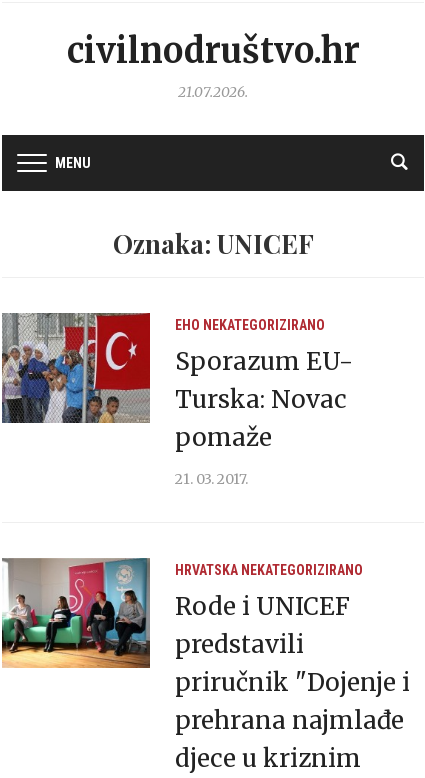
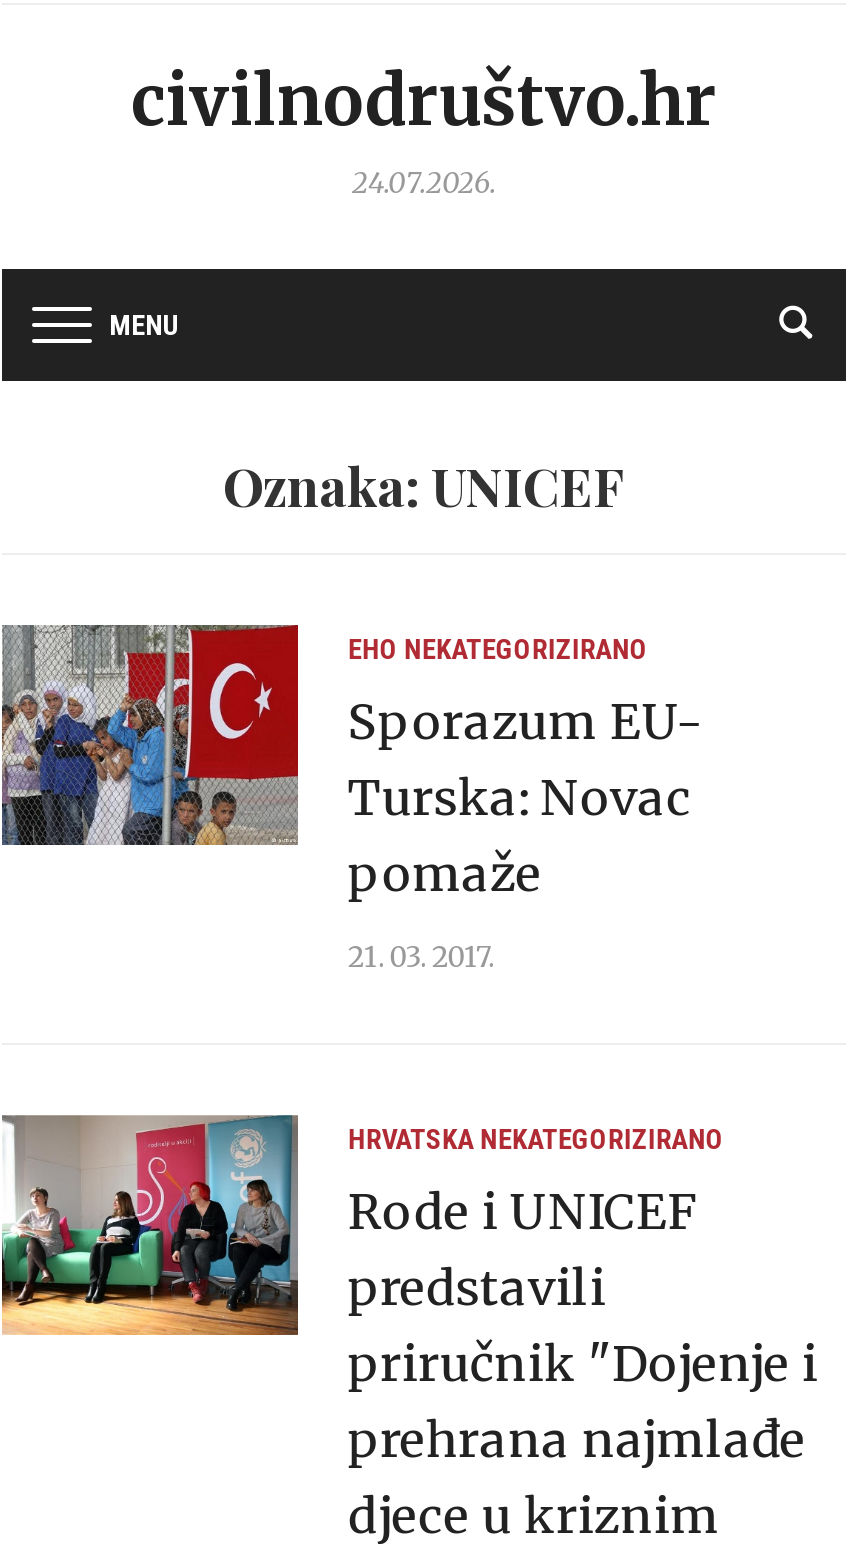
- 21.07.2026.
+ 24.07.2026.
